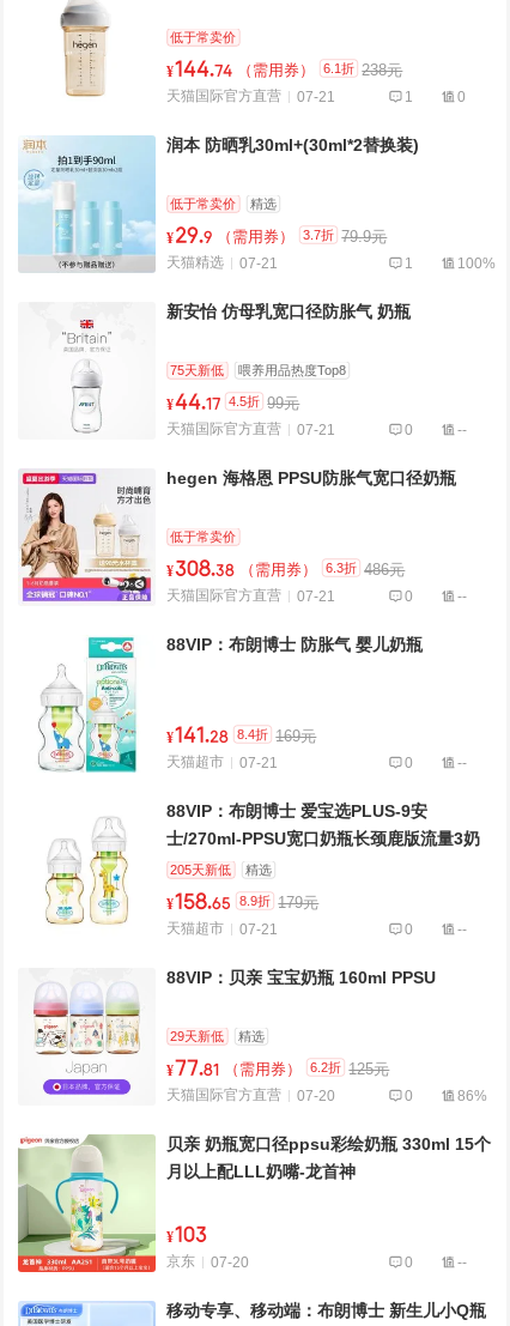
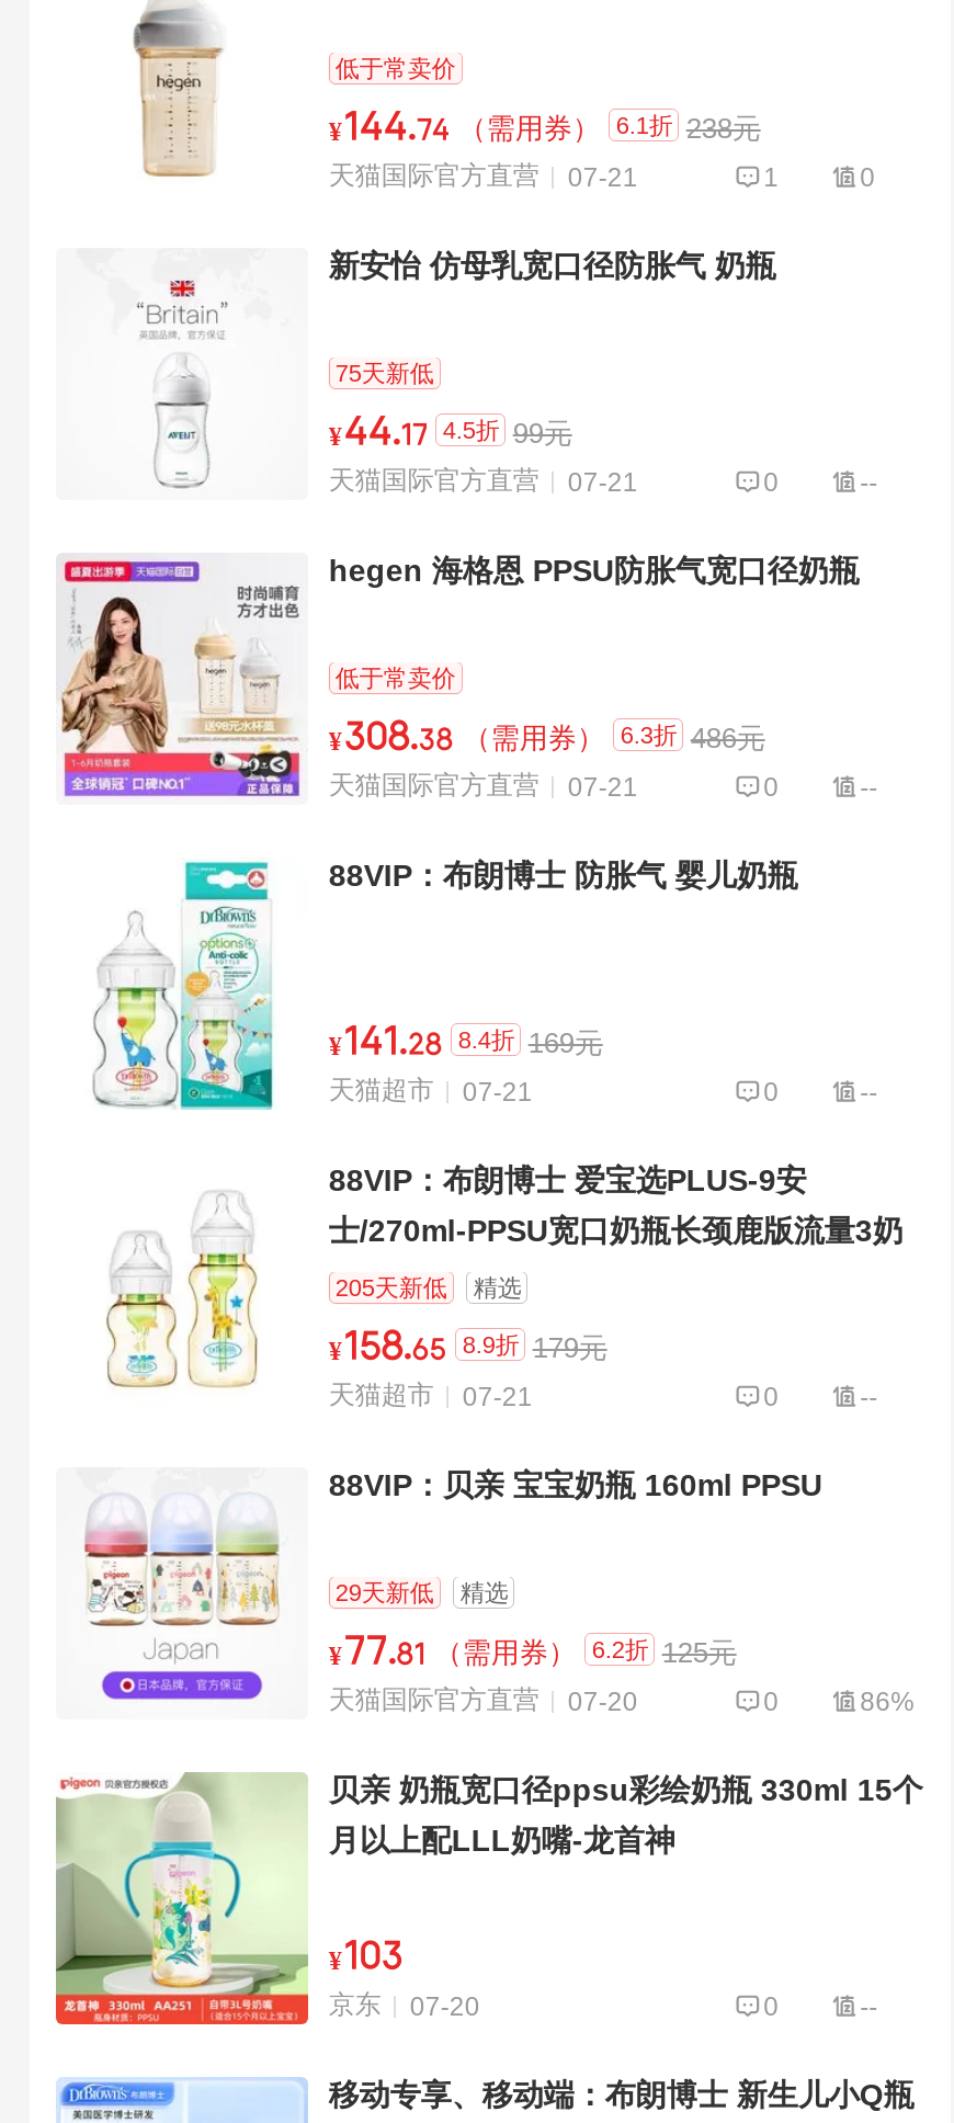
- [image]
- 润本 防晒乳30ml+(30ml*2替换装)
- 低于常卖价
- 精选
- ¥29.9 （需用券） 3.7折 79.9元
- 天猫精选
- 07-21
- 1
- 100%

- 喂养用品热度Top8
